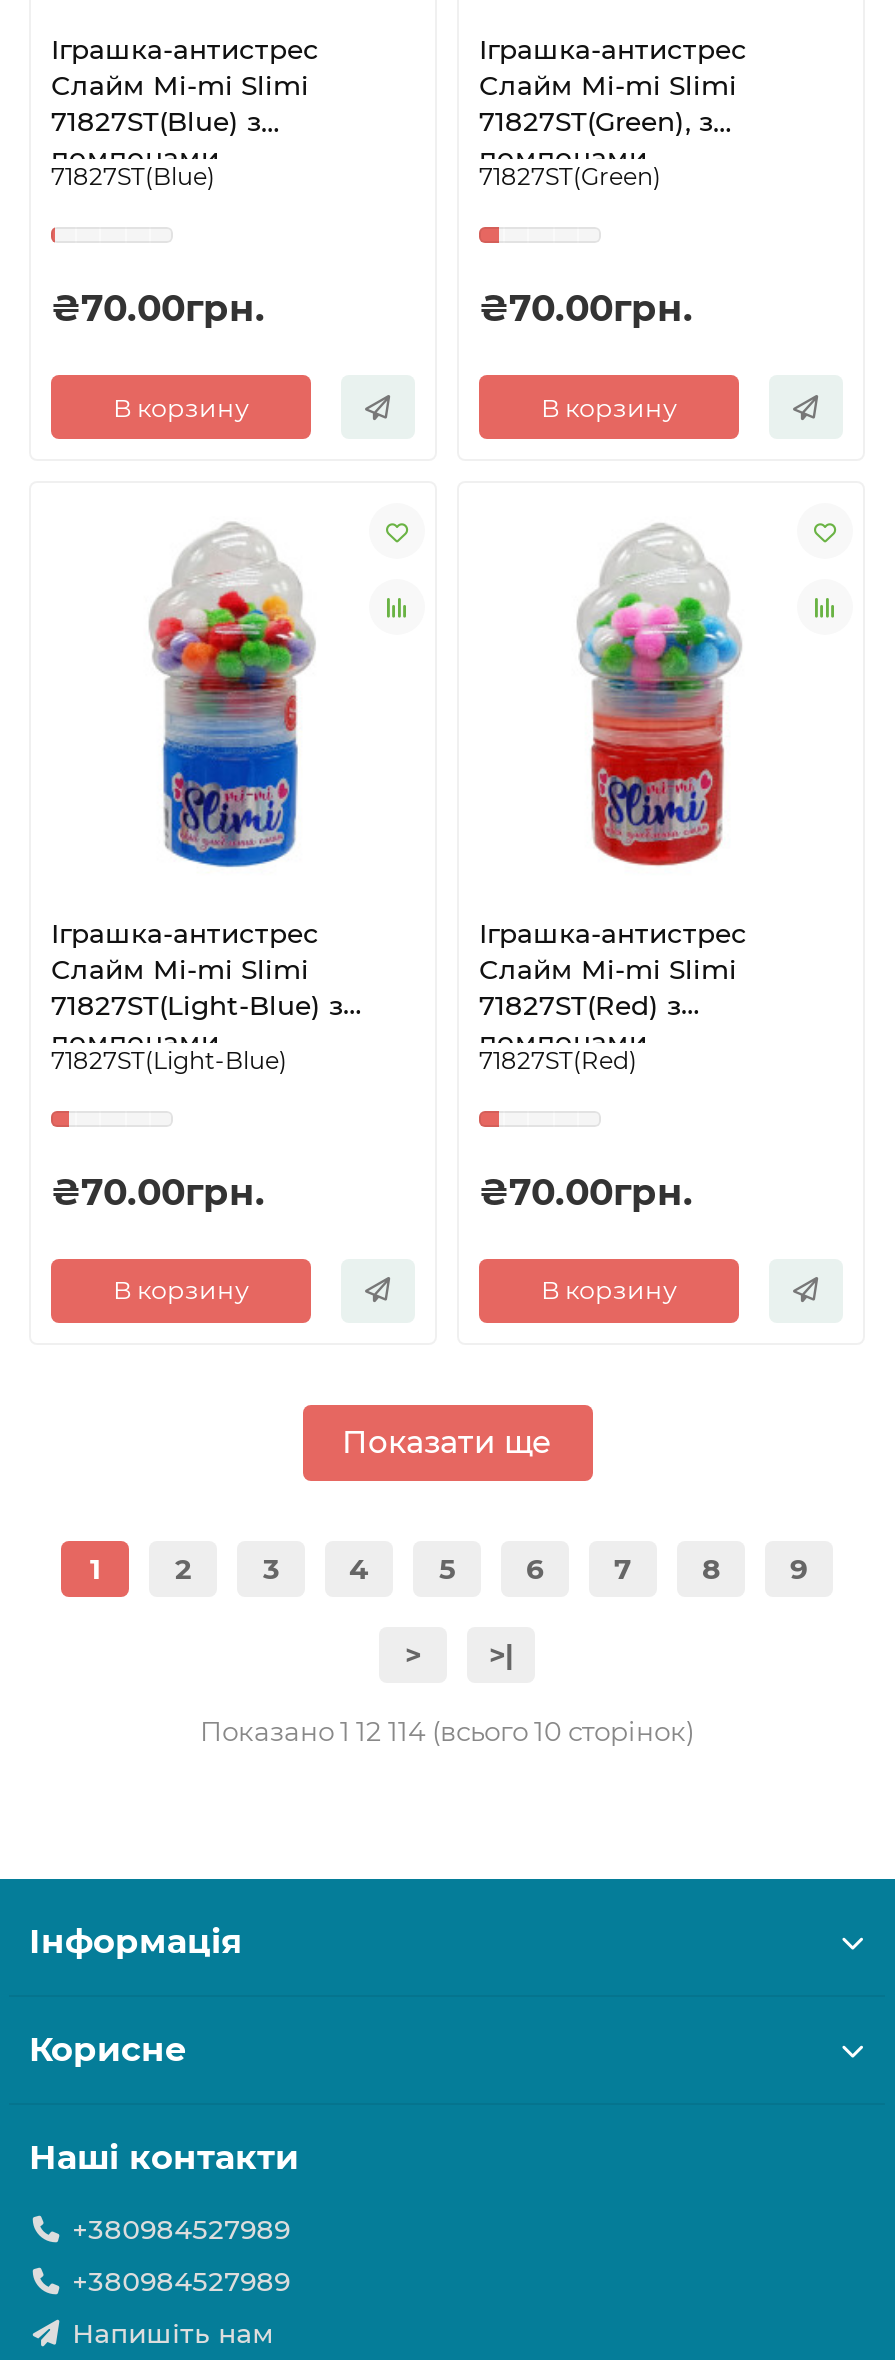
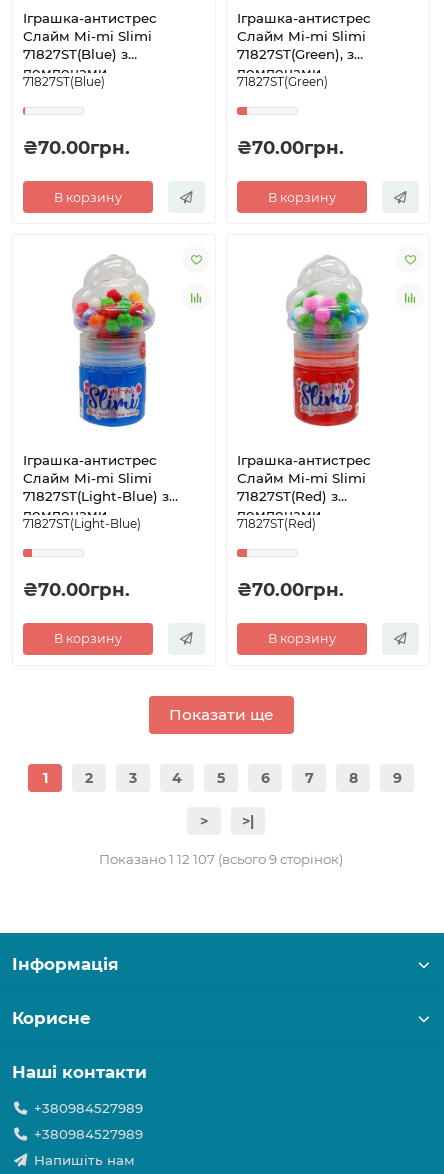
- Показано 1 12 114 (всього 10 сторінок)
+ Показано 1 12 107 (всього 9 сторінок)
